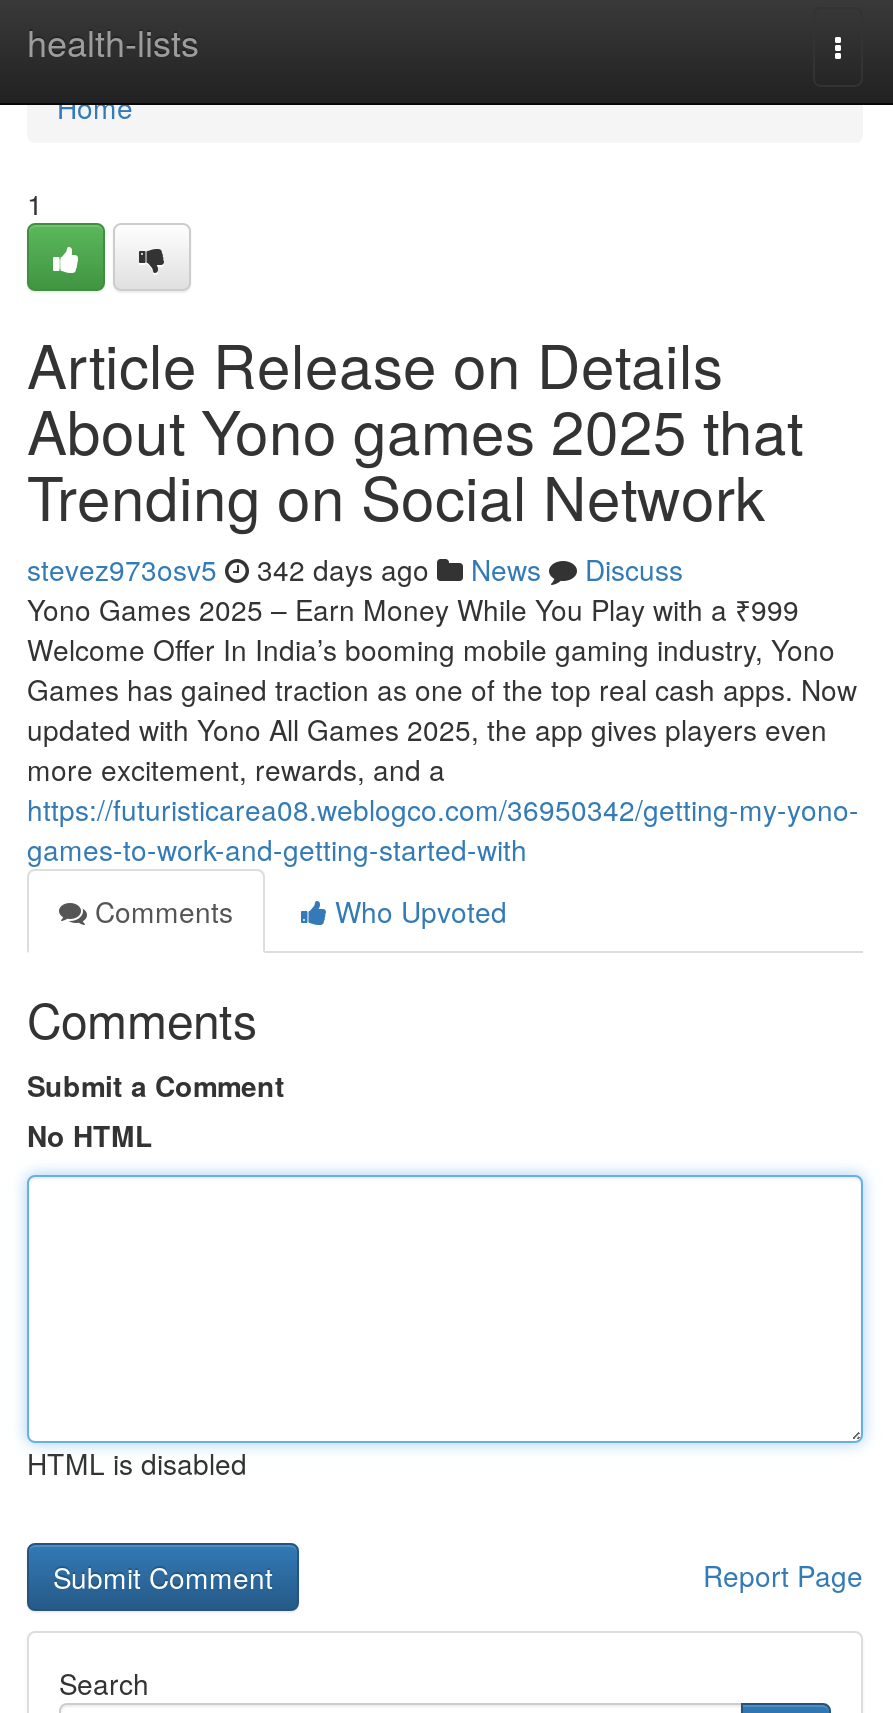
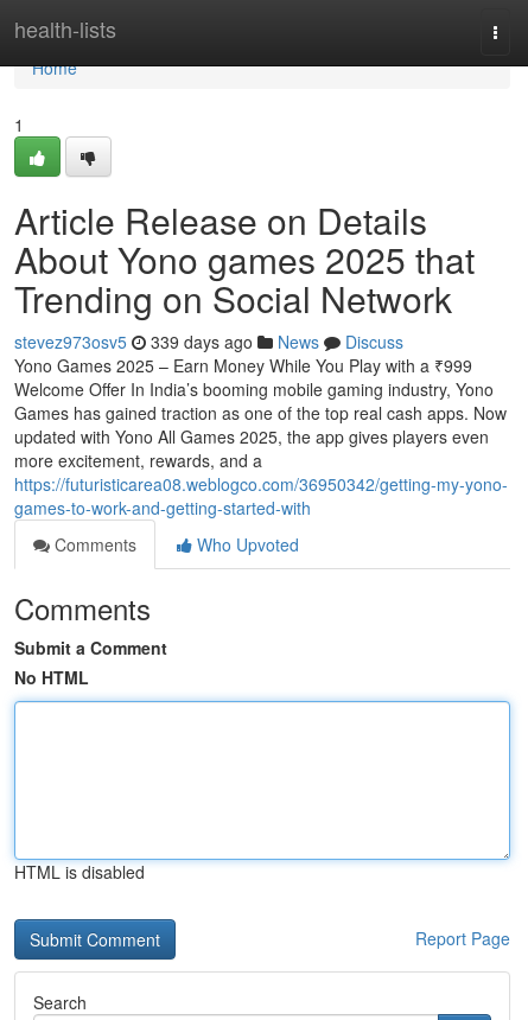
- stevez973osv5 342 days ago News Discuss
+ stevez973osv5 339 days ago News Discuss
